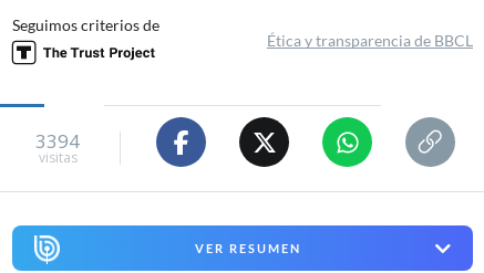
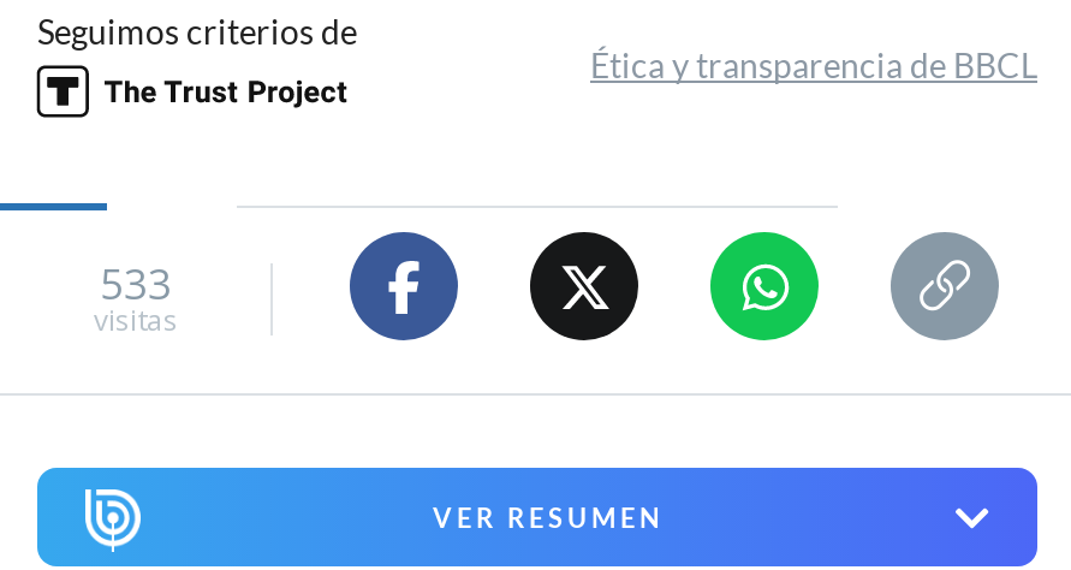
- 3394
+ 533
